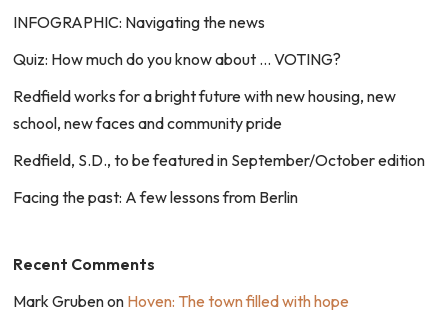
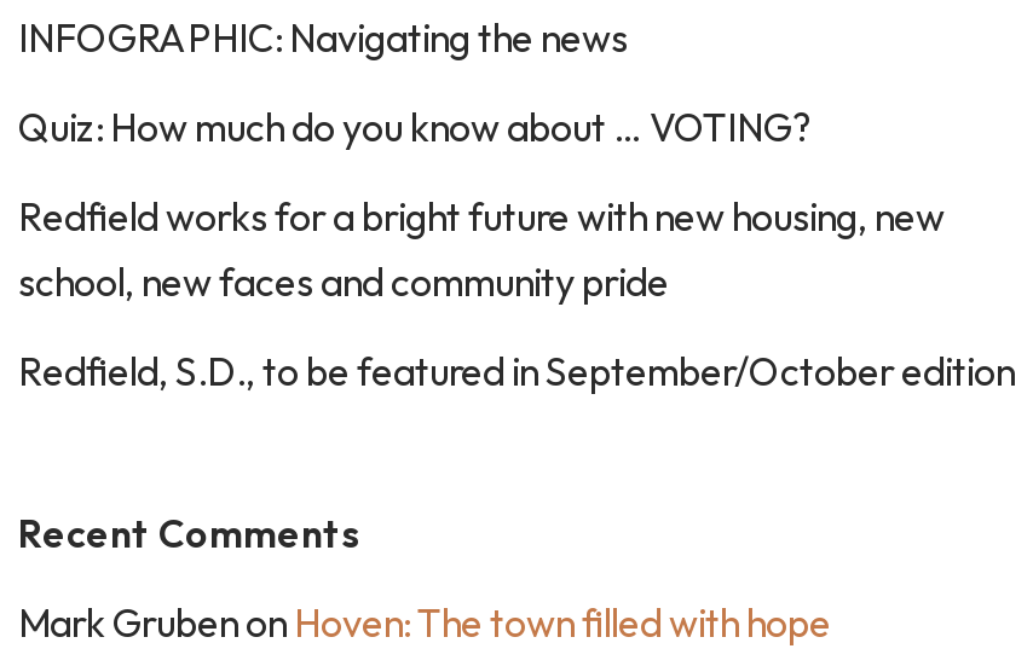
- Facing the past: A few lessons from Berlin
